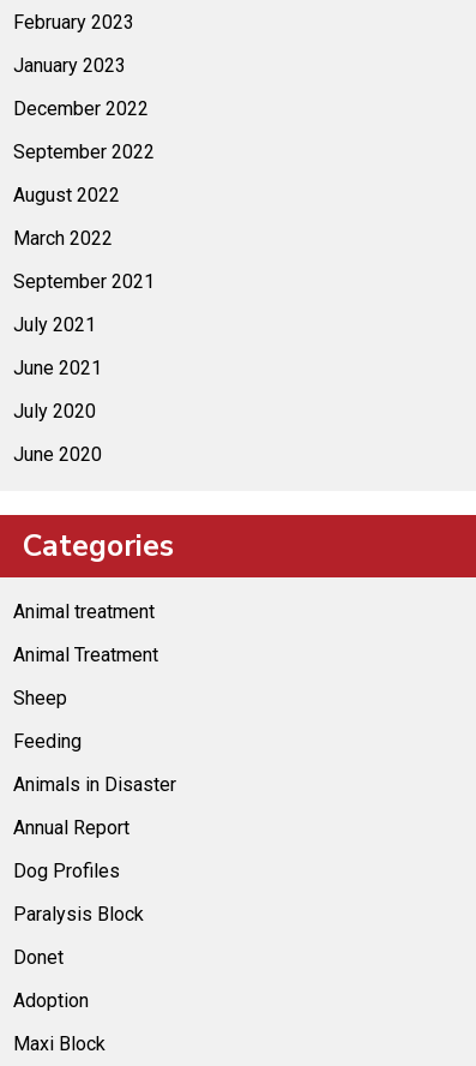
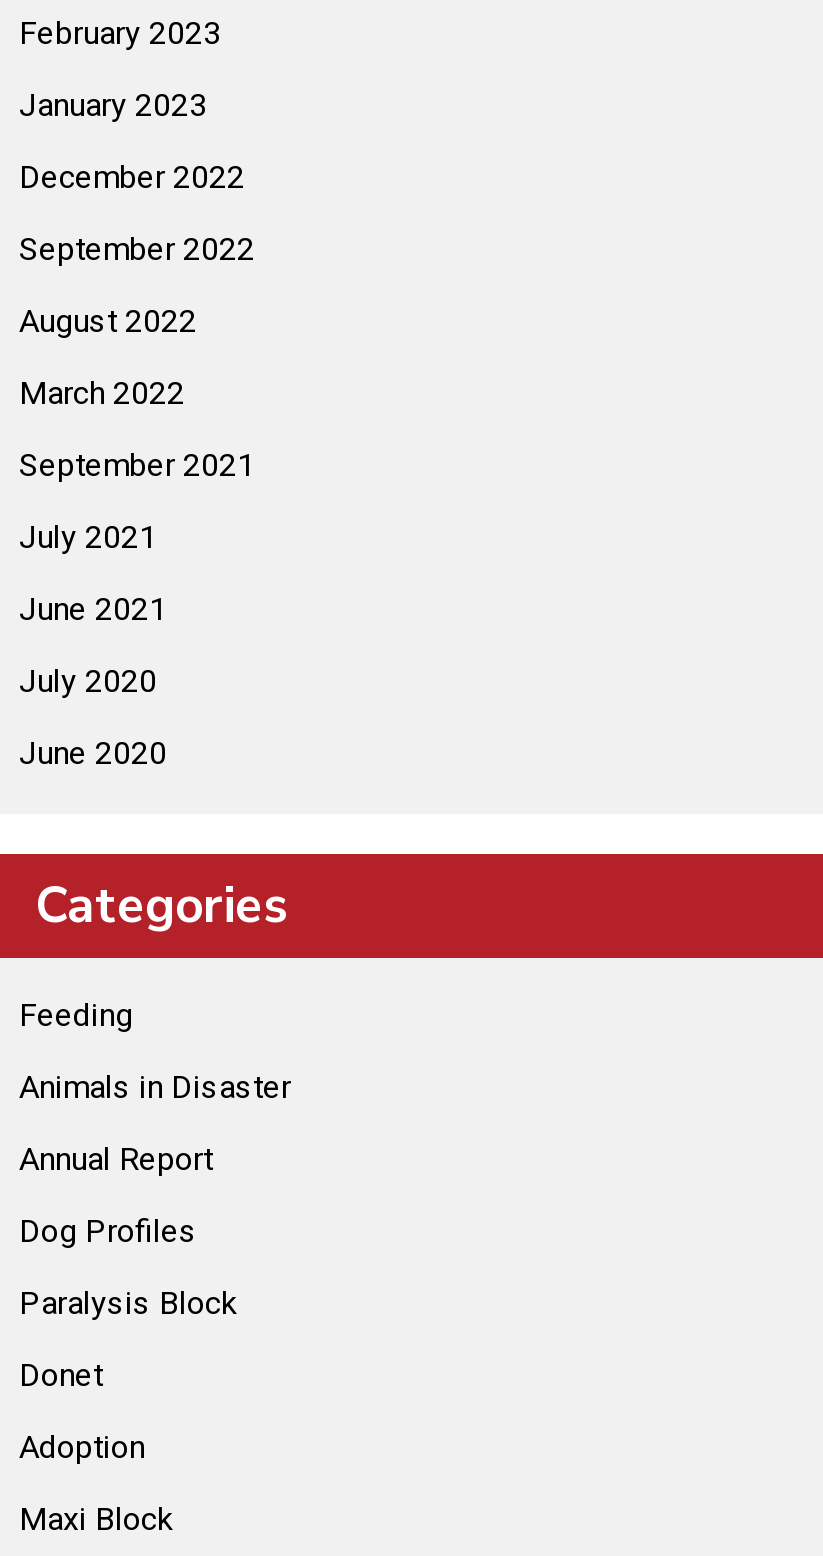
- Animal treatment
- Animal Treatment
- Sheep
